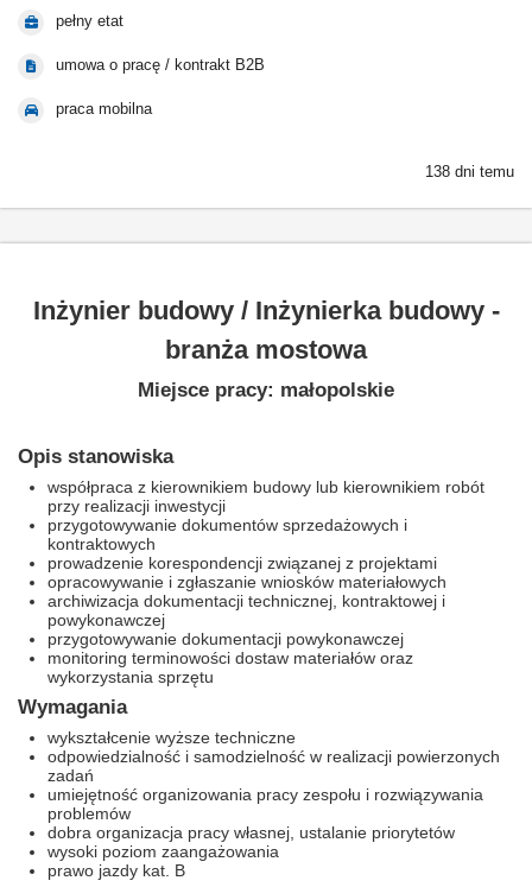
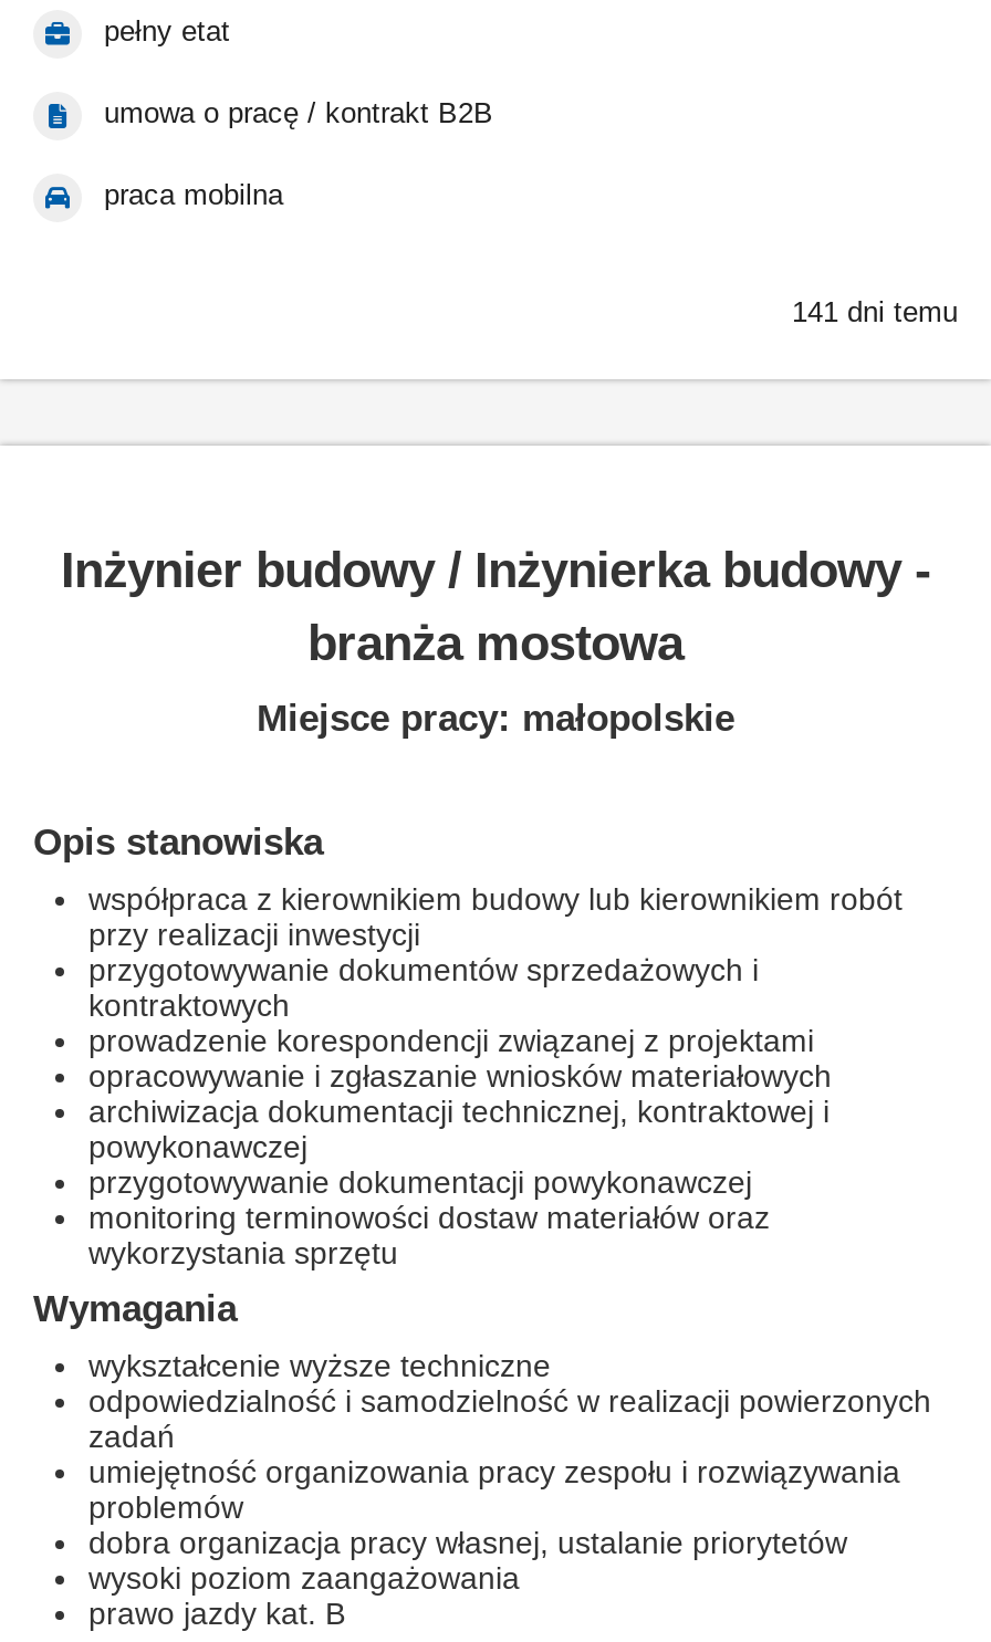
- 138 dni temu
+ 141 dni temu
